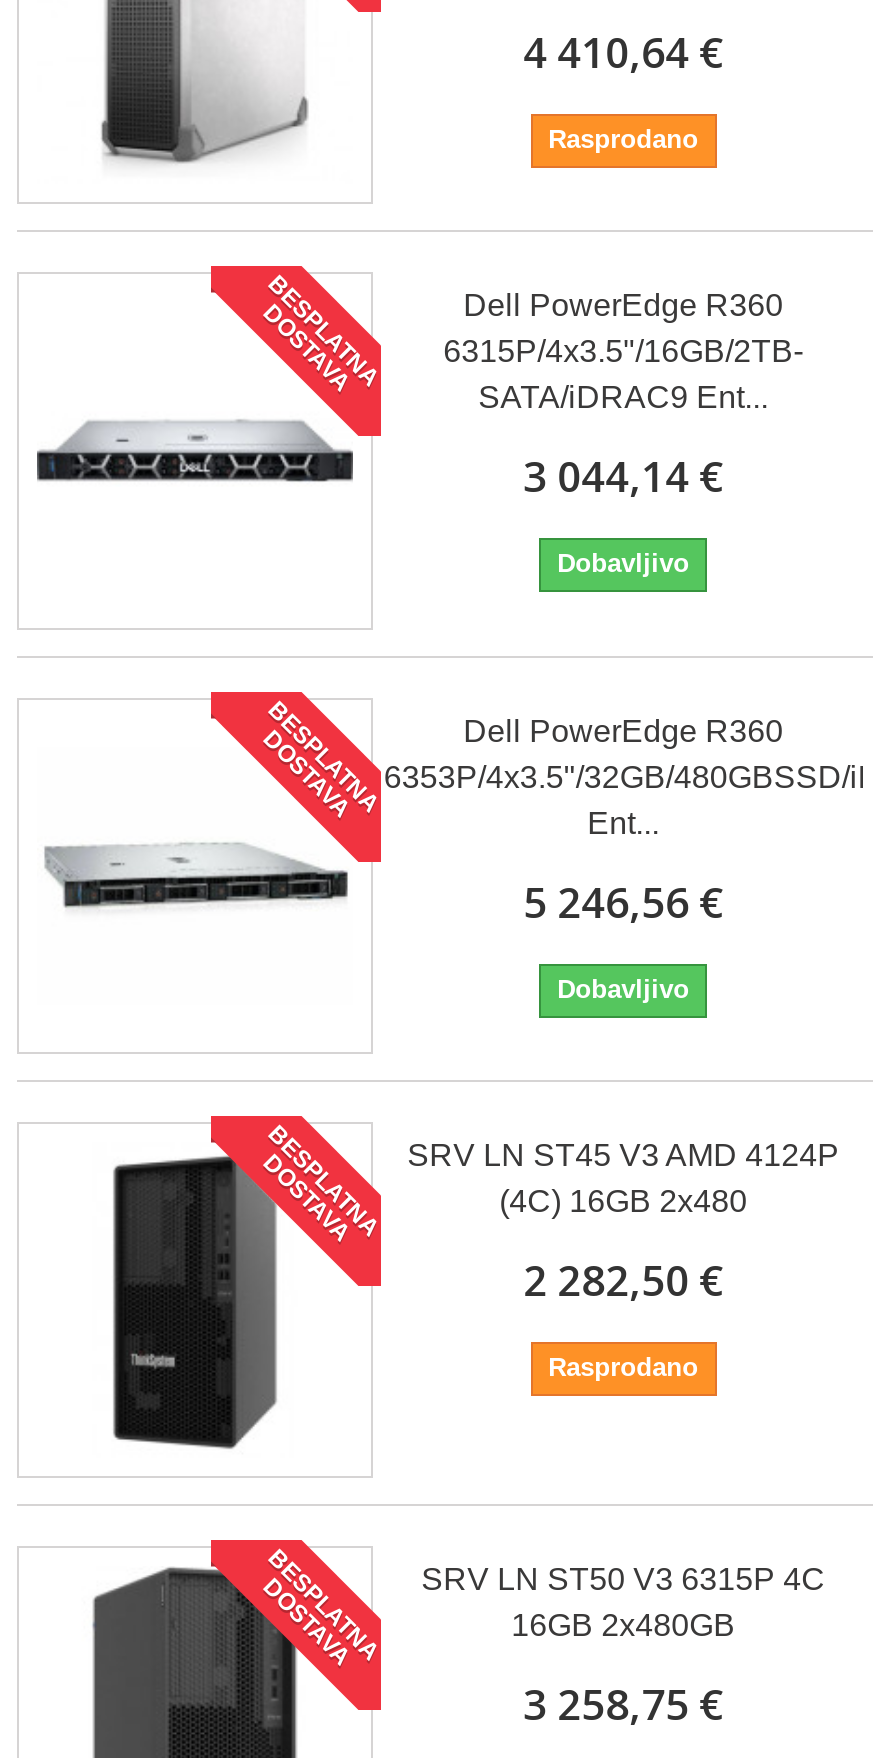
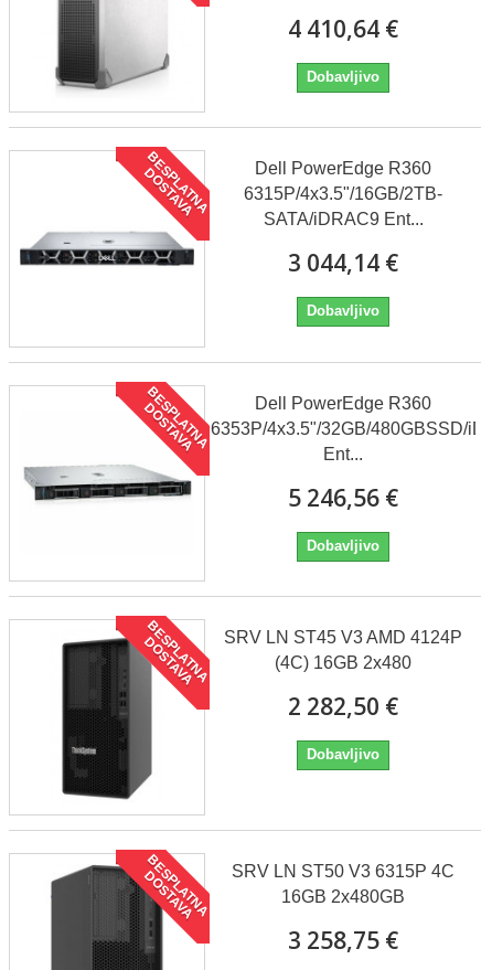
- Rasprodano
+ Dobavljivo

- Rasprodano
+ Dobavljivo
